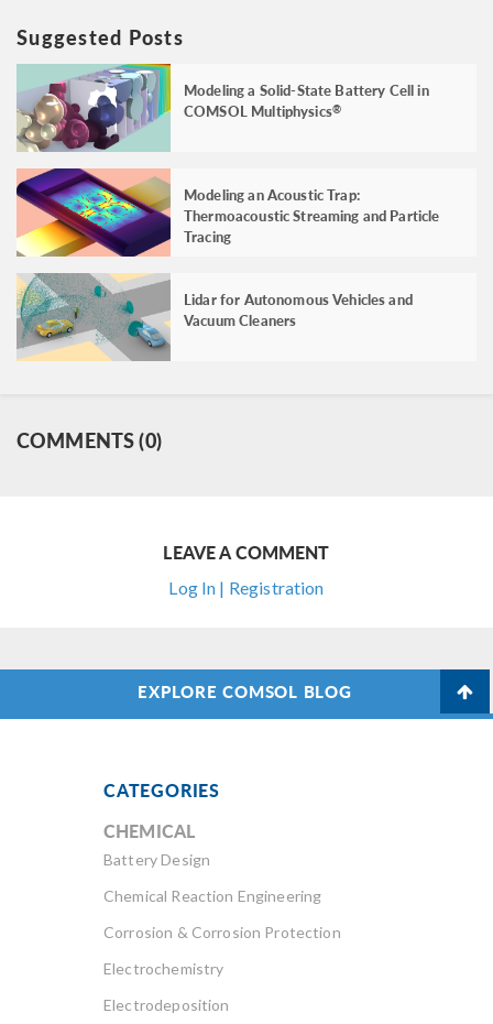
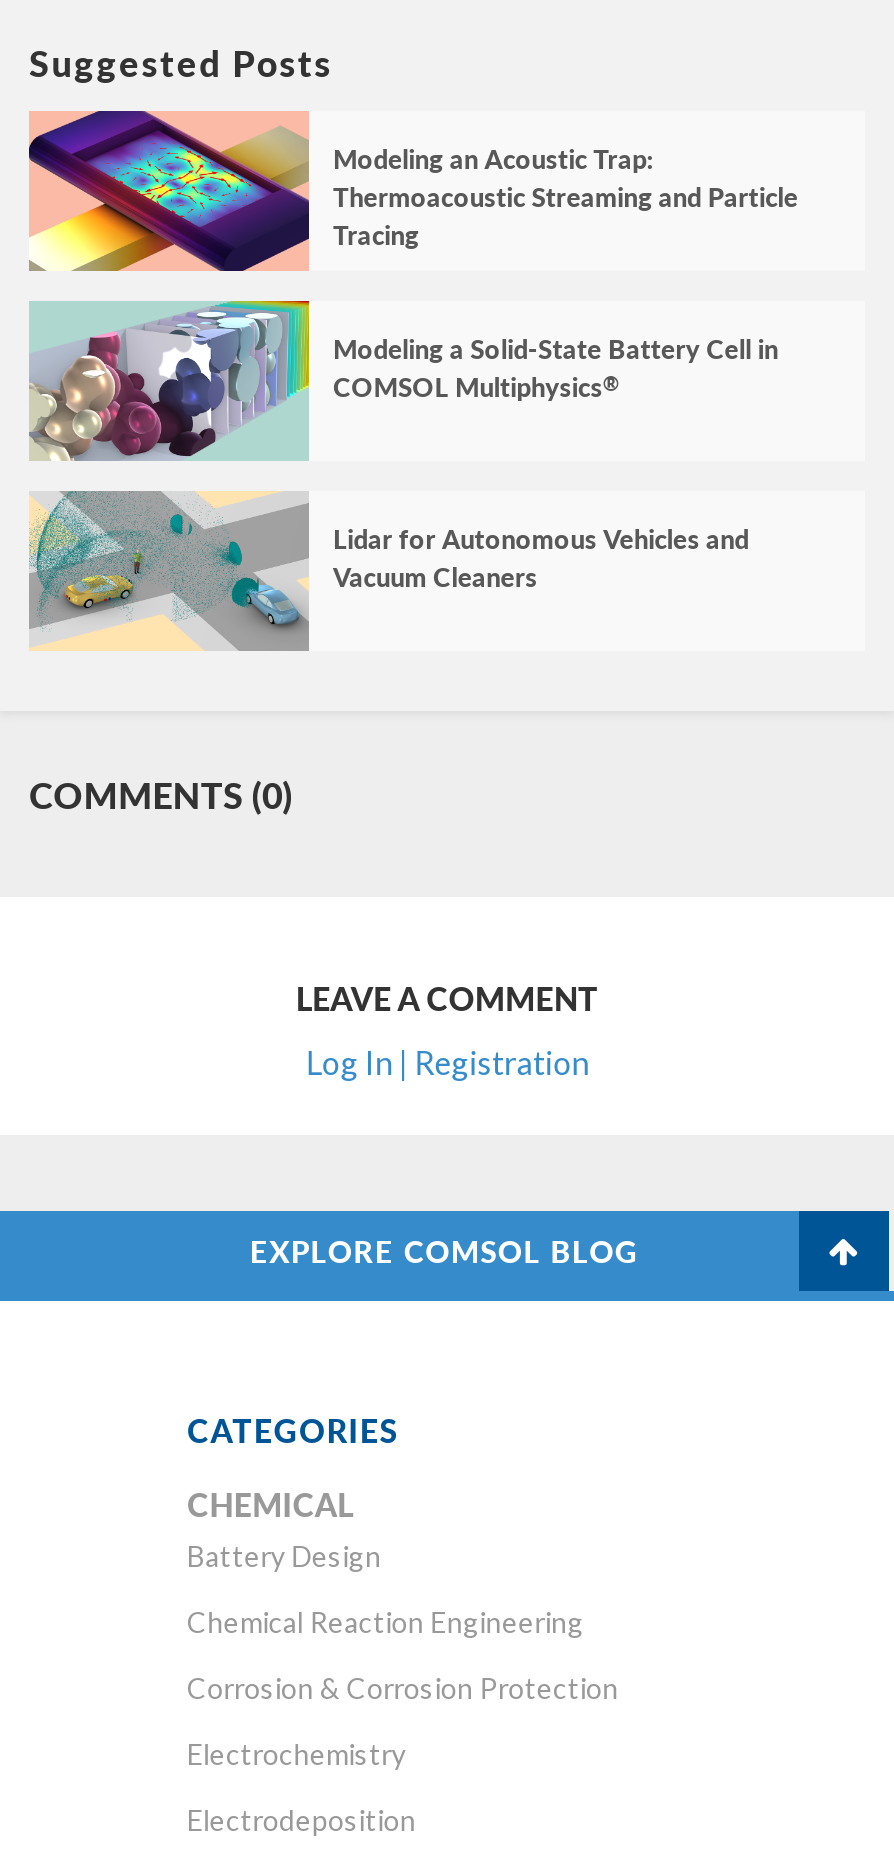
moved down: [image] | Modeling a Solid-State Battery Cell in | COMSOL Multiphysics®

moved up: [image] | Modeling an Acoustic Trap: | Thermoacoustic Streaming and Particle | Tracing
